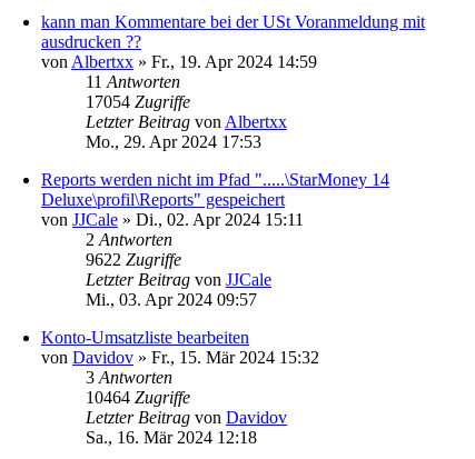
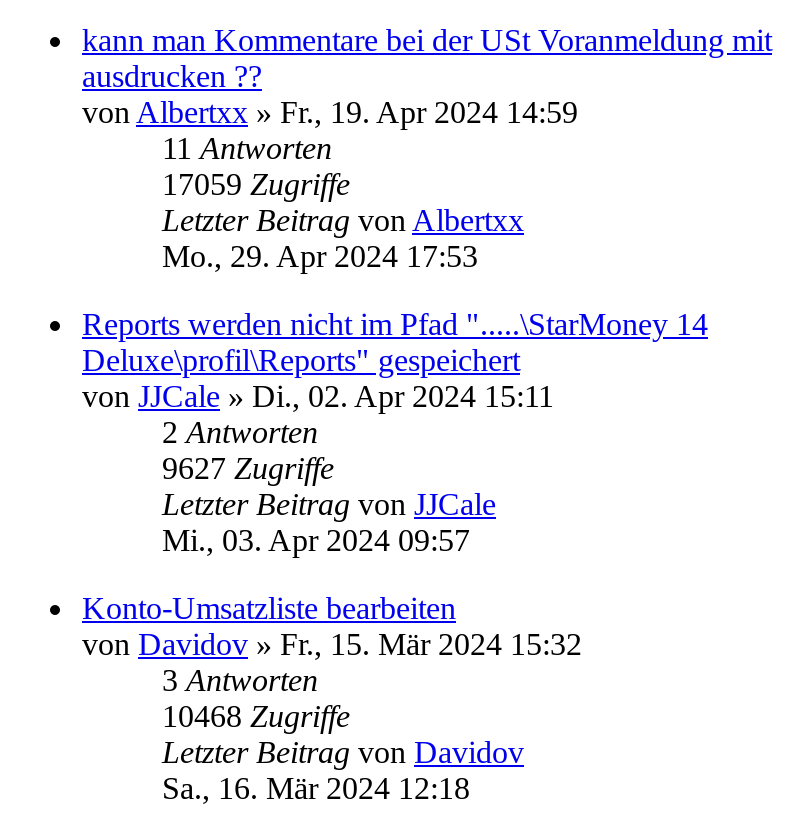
- 17054 Zugriffe
+ 17059 Zugriffe

- 9622 Zugriffe
+ 9627 Zugriffe

- 10464 Zugriffe
+ 10468 Zugriffe
